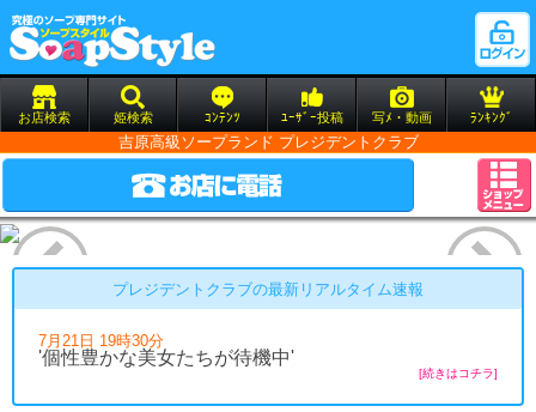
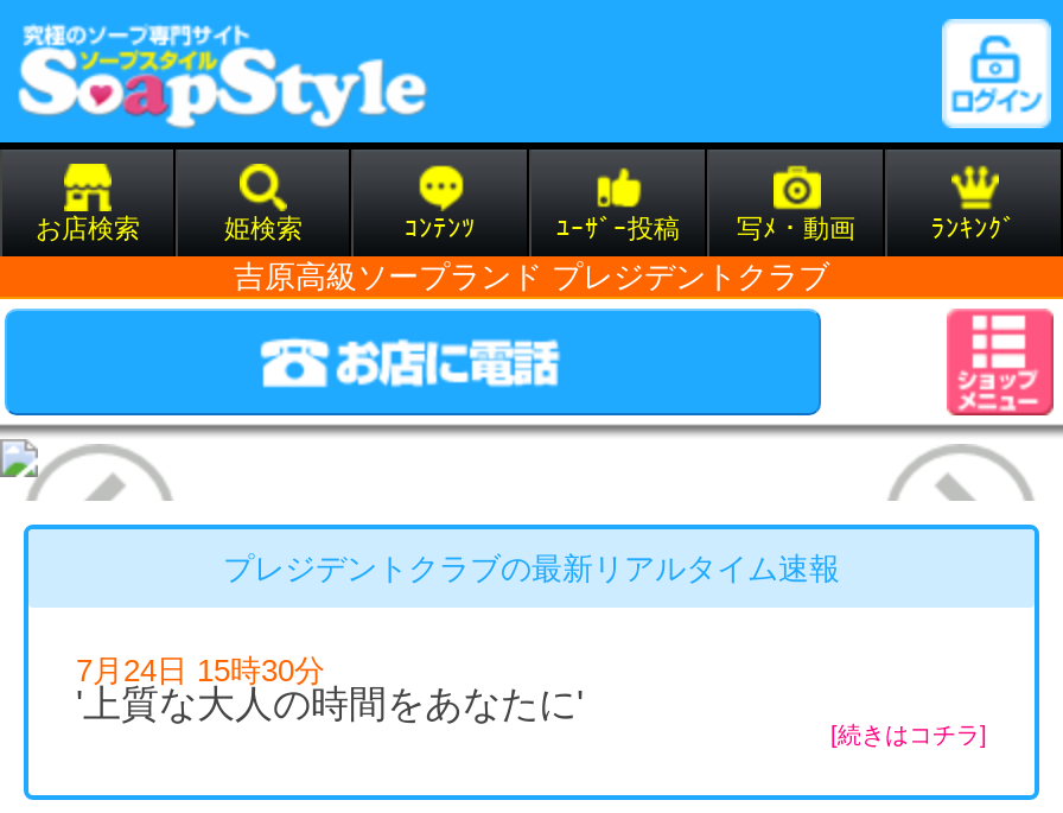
- 7月21日 19時30分
- '個性豊かな美女たちが待機中'
+ 7月24日 15時30分
+ '上質な大人の時間をあなたに'
